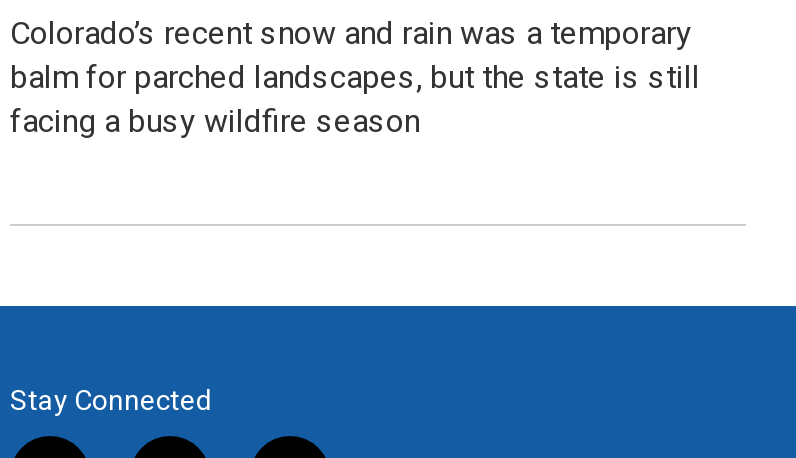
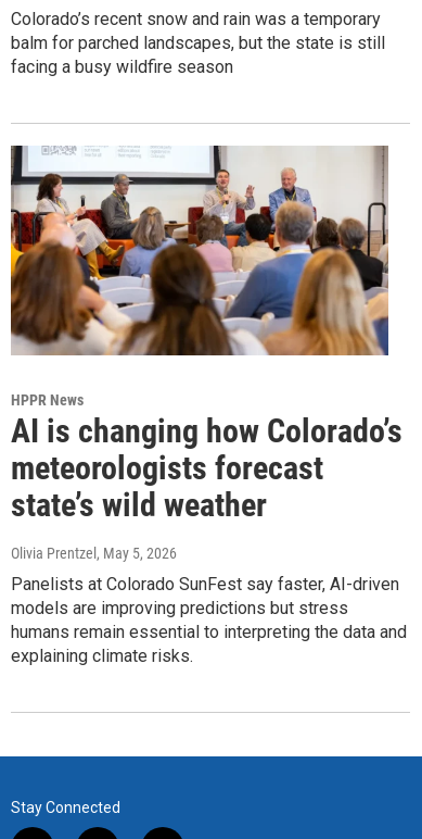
+ [image]
+ HPPR News
+ AI is changing how Colorado’s
+ meteorologists forecast
+ state’s wild weather
+ Olivia Prentzel, May 5, 2026
+ Panelists at Colorado SunFest say faster, AI-driven
+ models are improving predictions but stress
+ humans remain essential to interpreting the data and
+ explaining climate risks.
